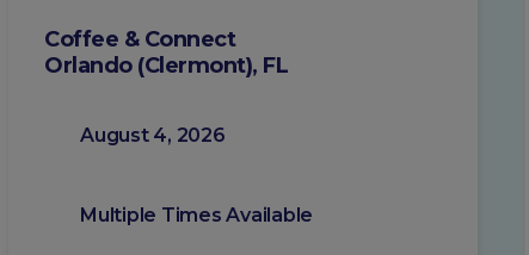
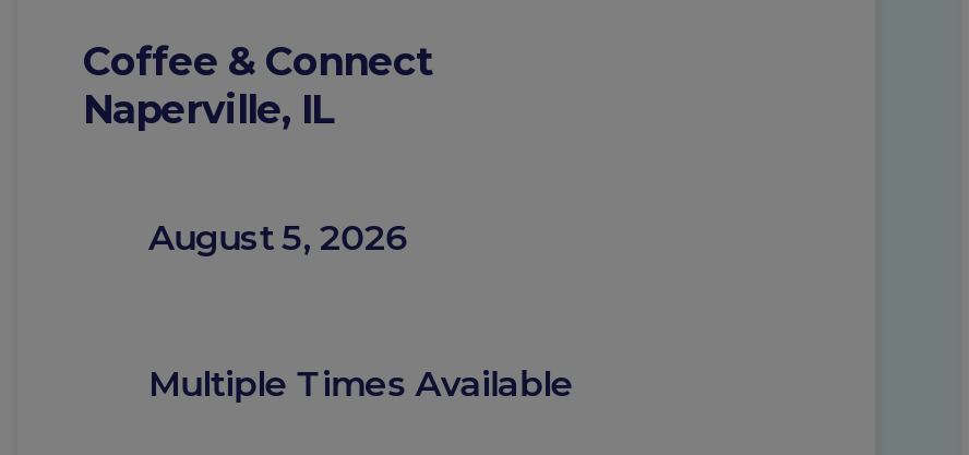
- Orlando (Clermont), FL
+ Naperville, IL

- August 4, 2026
+ August 5, 2026
